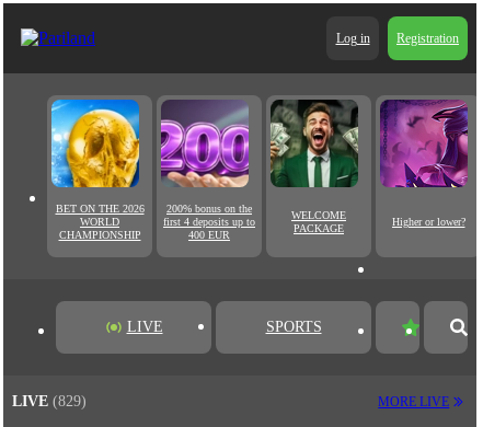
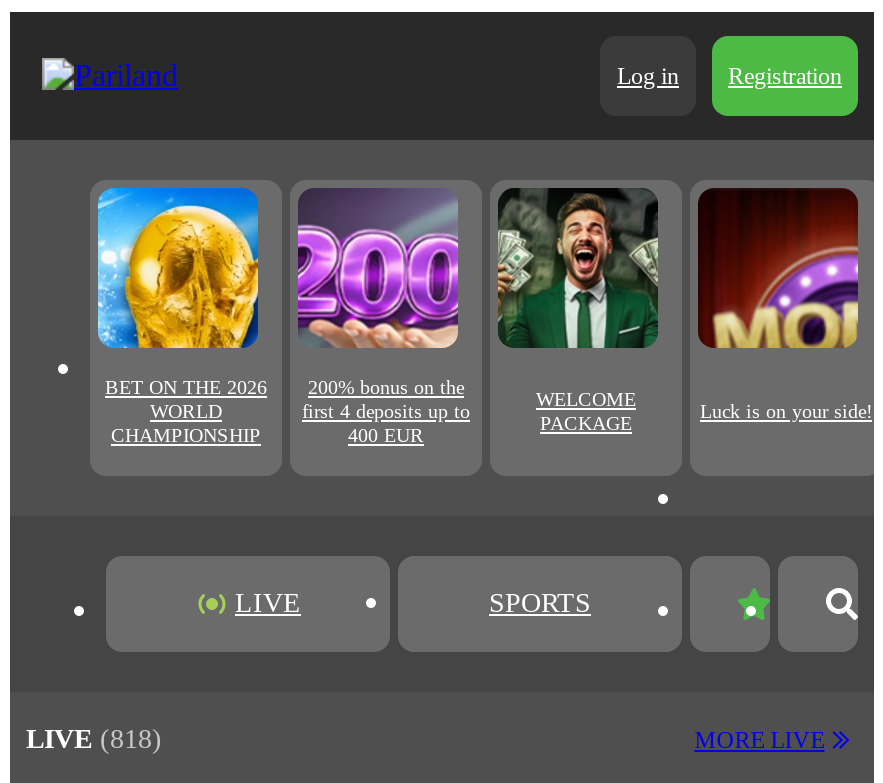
- [image]
- Higher or lower?
+ [image]
+ Luck is on your side!

- LIVE (829)
+ LIVE (818)
